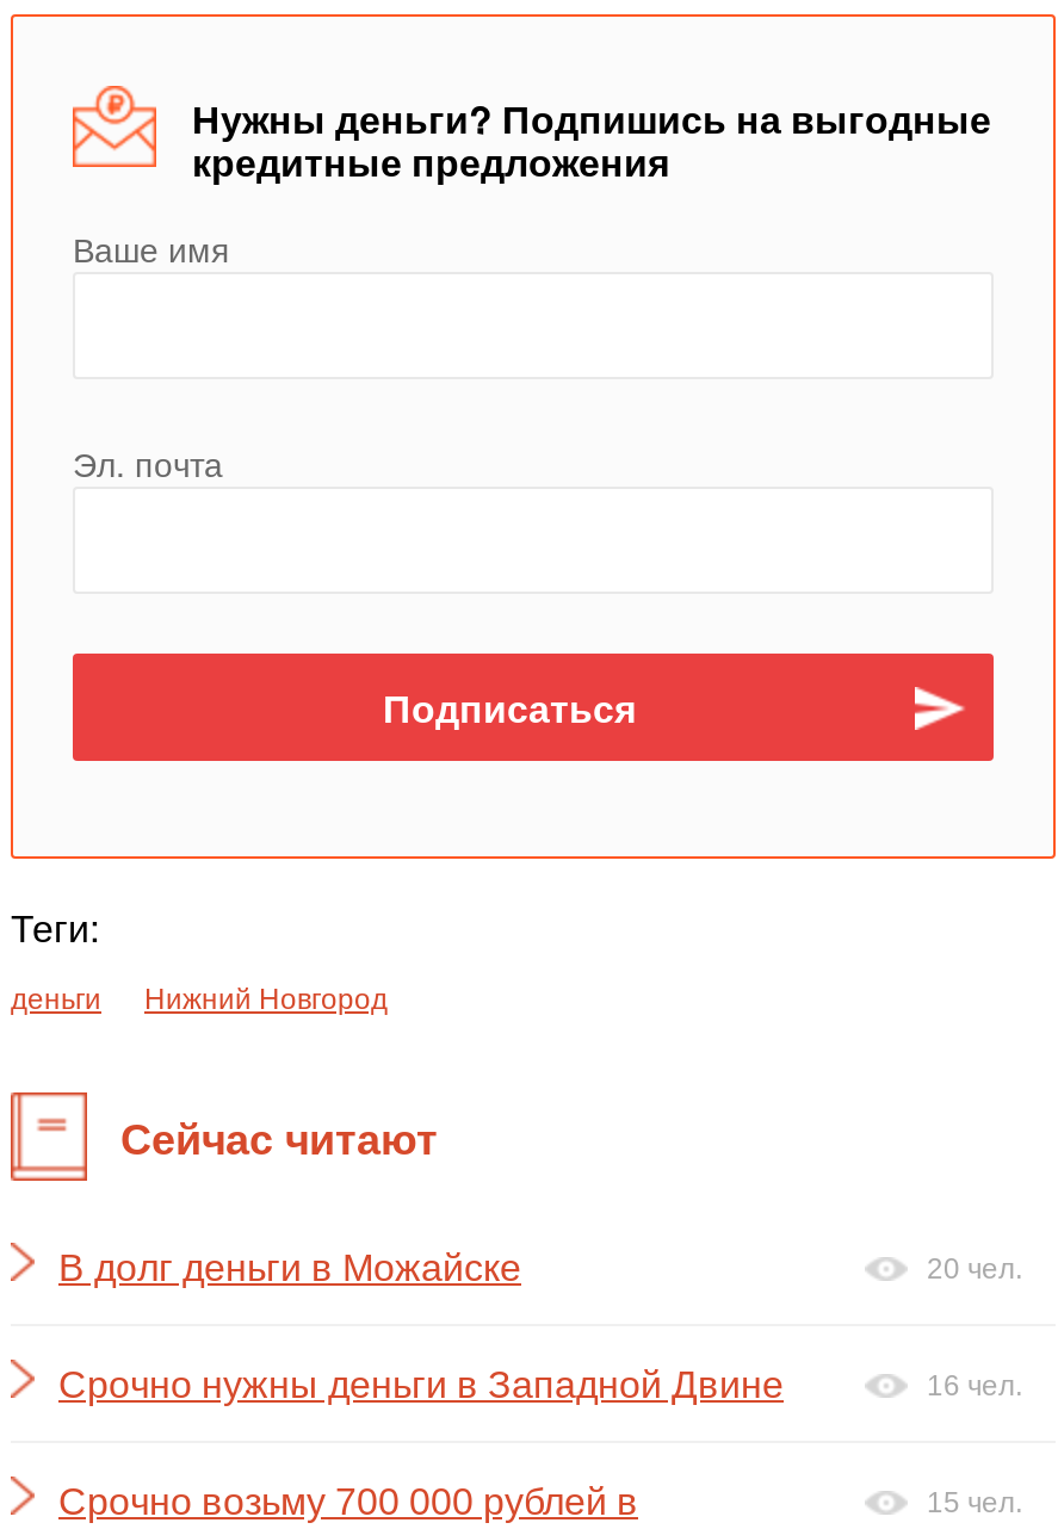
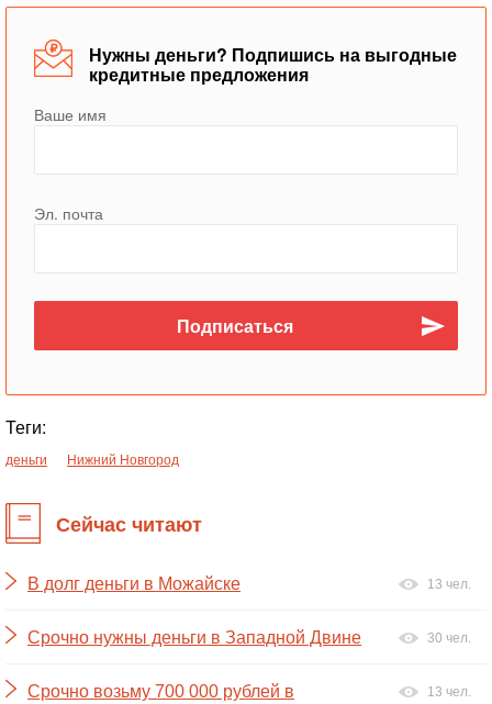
- 20 чел.
+ 13 чел.

- 16 чел.
+ 30 чел.

- 15 чел.
+ 13 чел.
